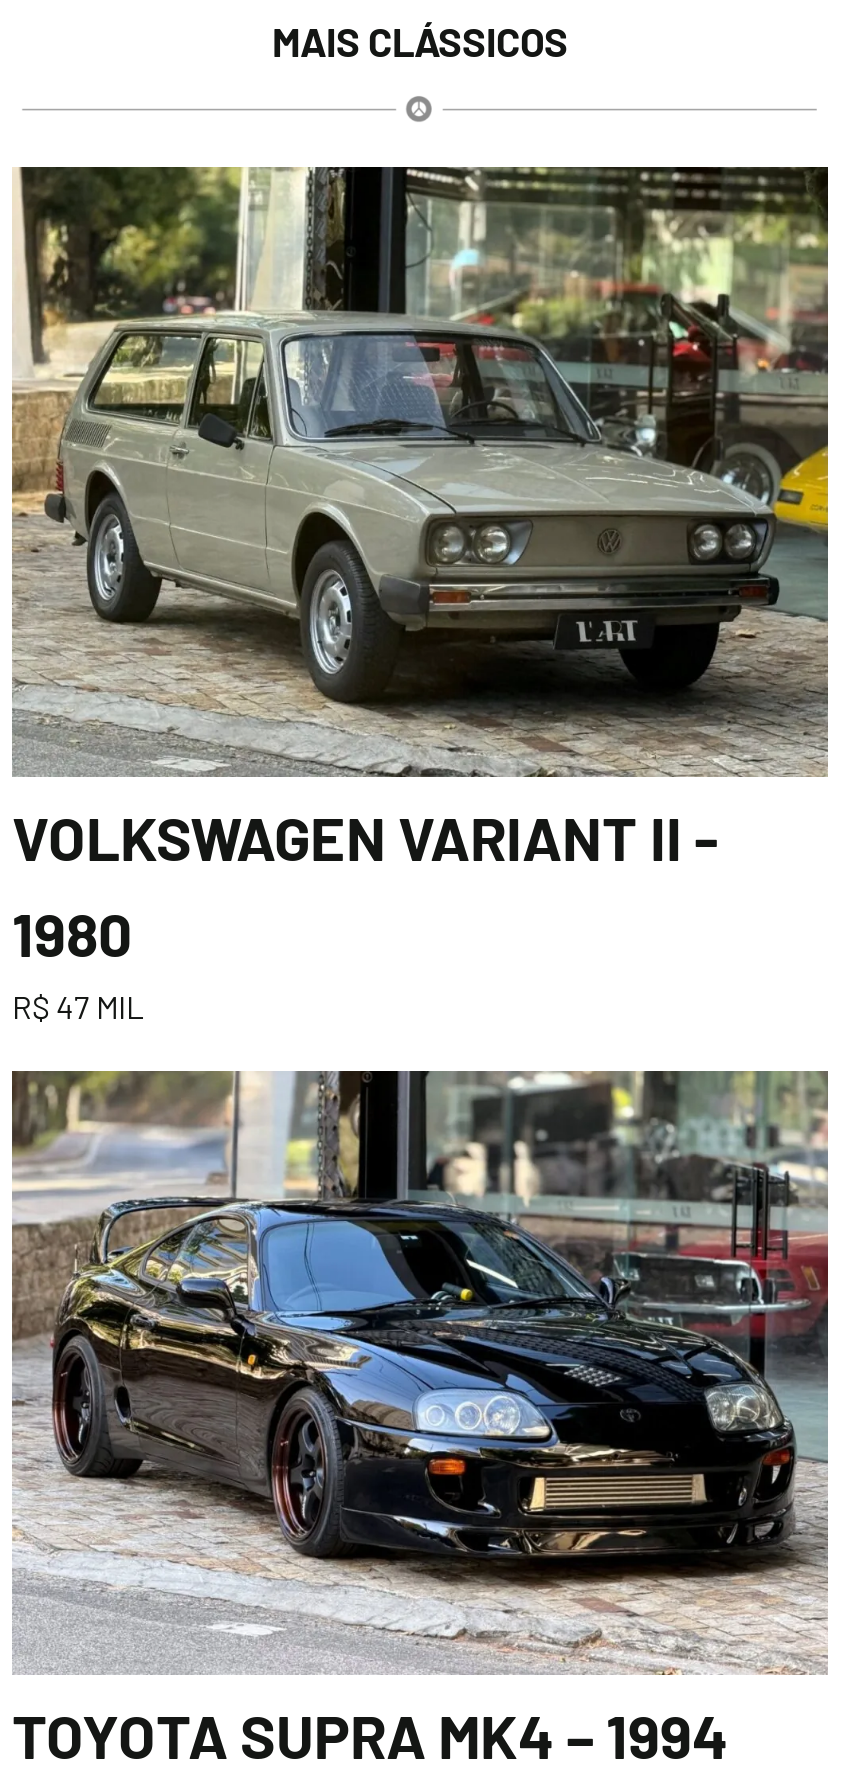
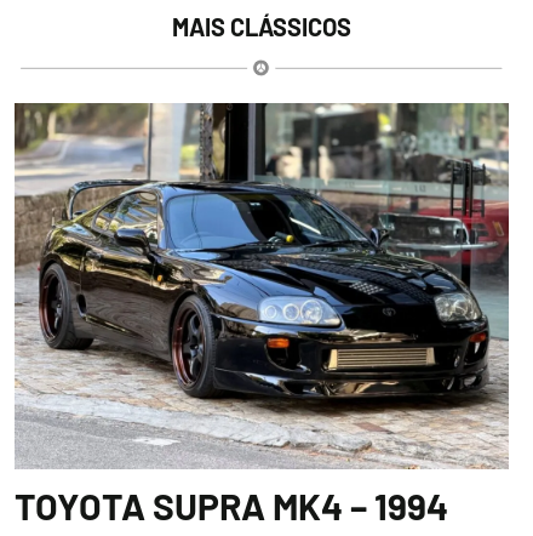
- [image]
- VOLKSWAGEN VARIANT II -
- 1980
- R$ 47 MIL
